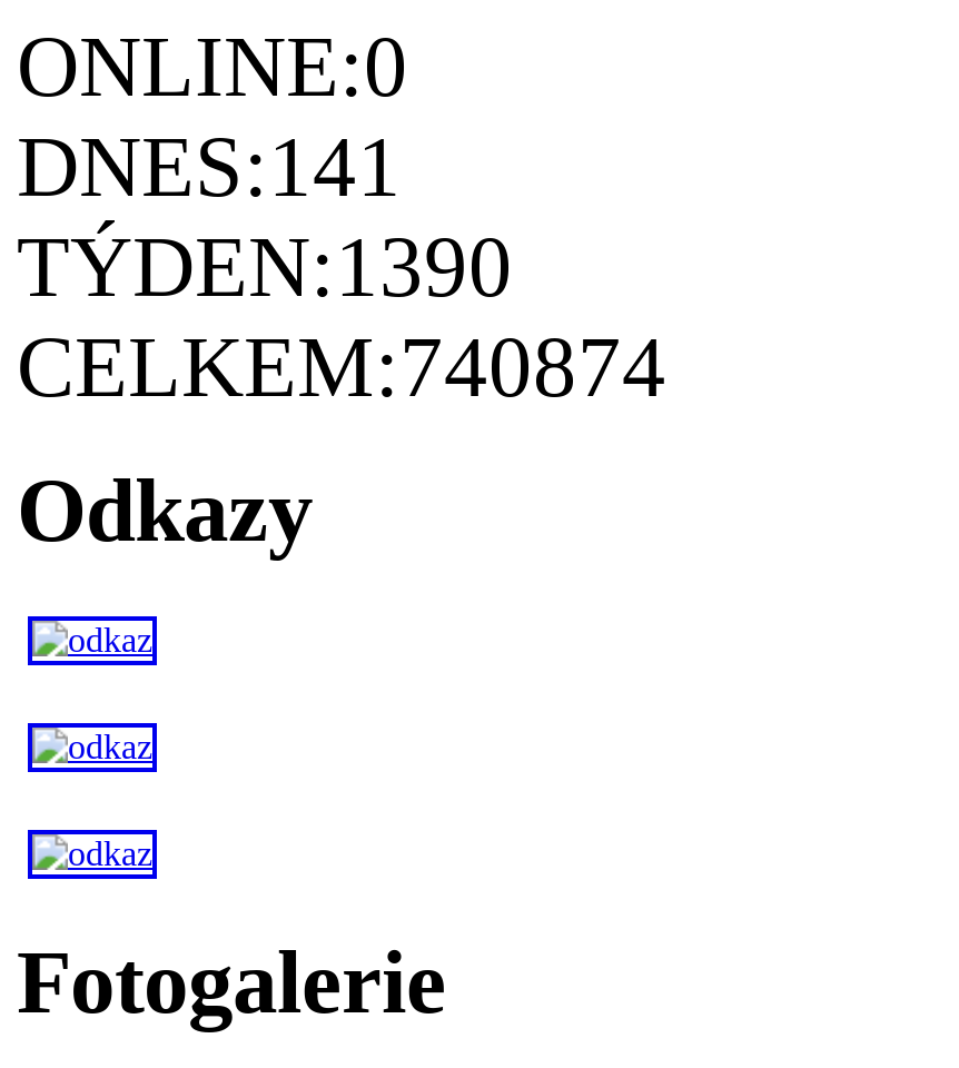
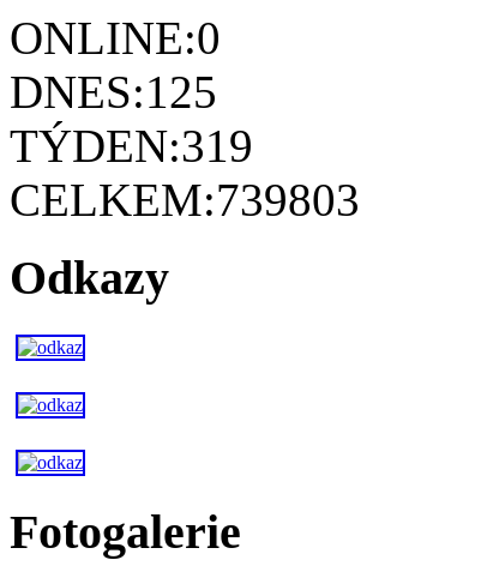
- DNES:141
+ DNES:125

- TÝDEN:1390
+ TÝDEN:319

- CELKEM:740874
+ CELKEM:739803
